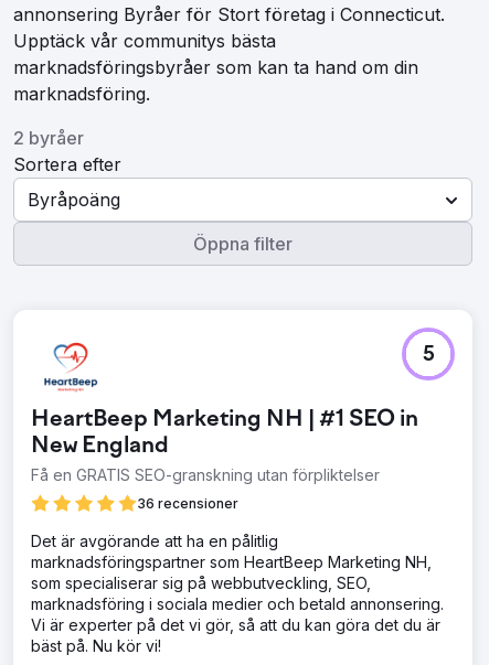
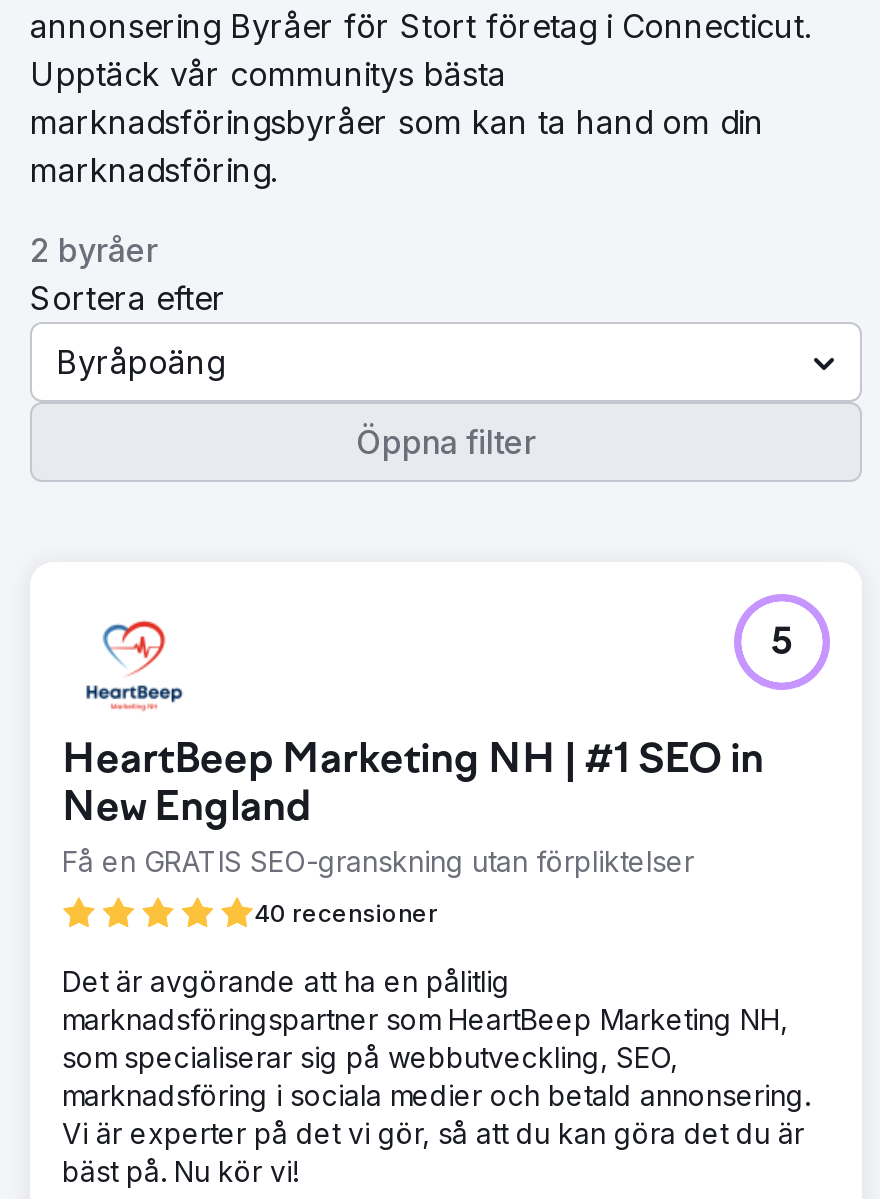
- 36 recensioner
+ 40 recensioner
